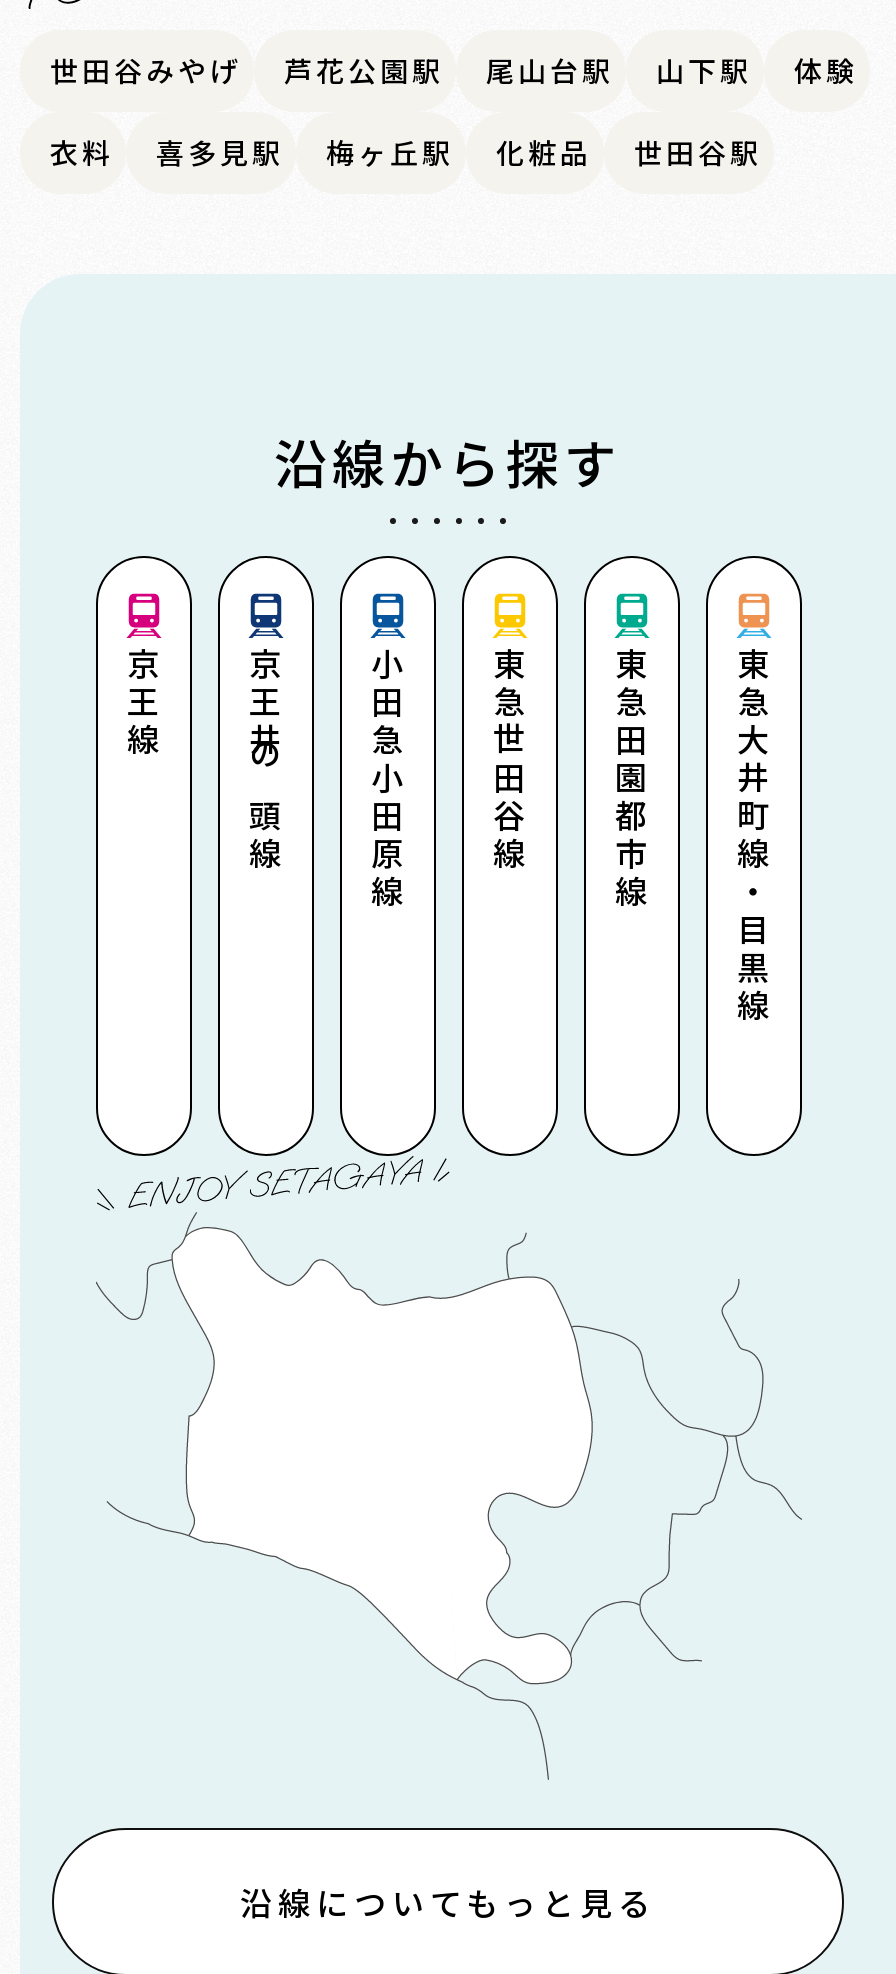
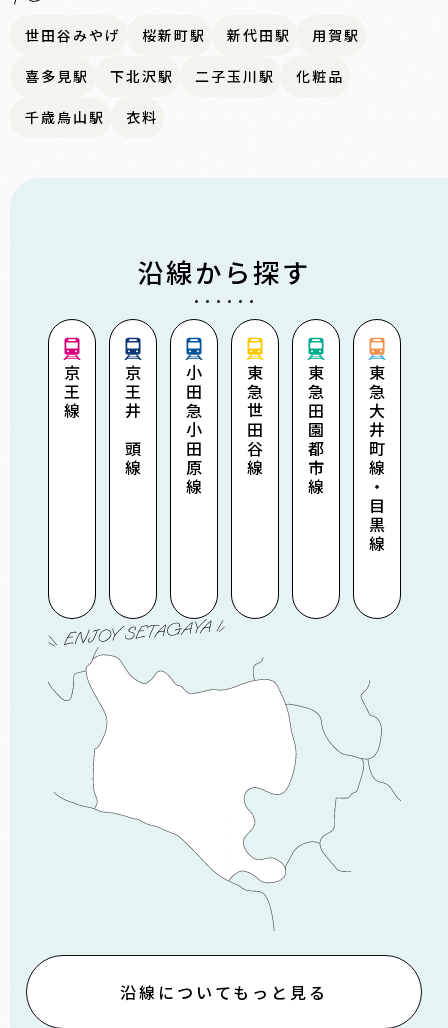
- 芦花公園駅
- 尾山台駅
- 山下駅
- 体験
- 衣料
+ 桜新町駅
+ 新代田駅
+ 用賀駅

- 梅ヶ丘駅
+ 下北沢駅
+ 二子玉川駅

- 世田谷駅
+ 千歳烏山駅
+ 衣料
